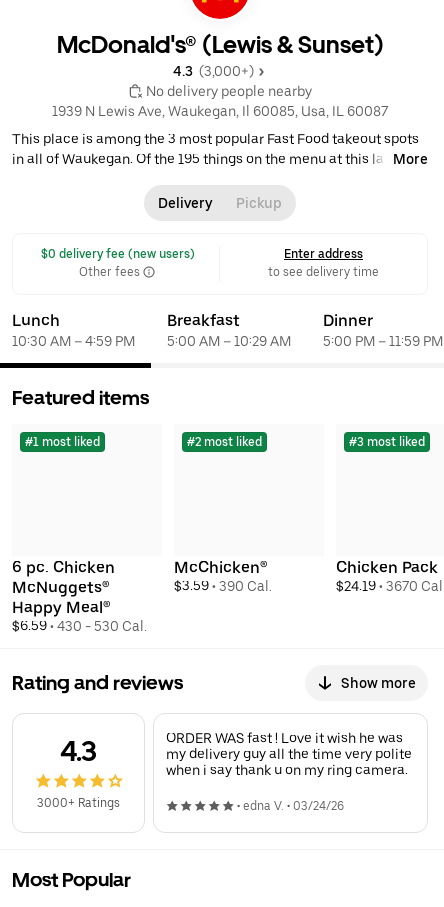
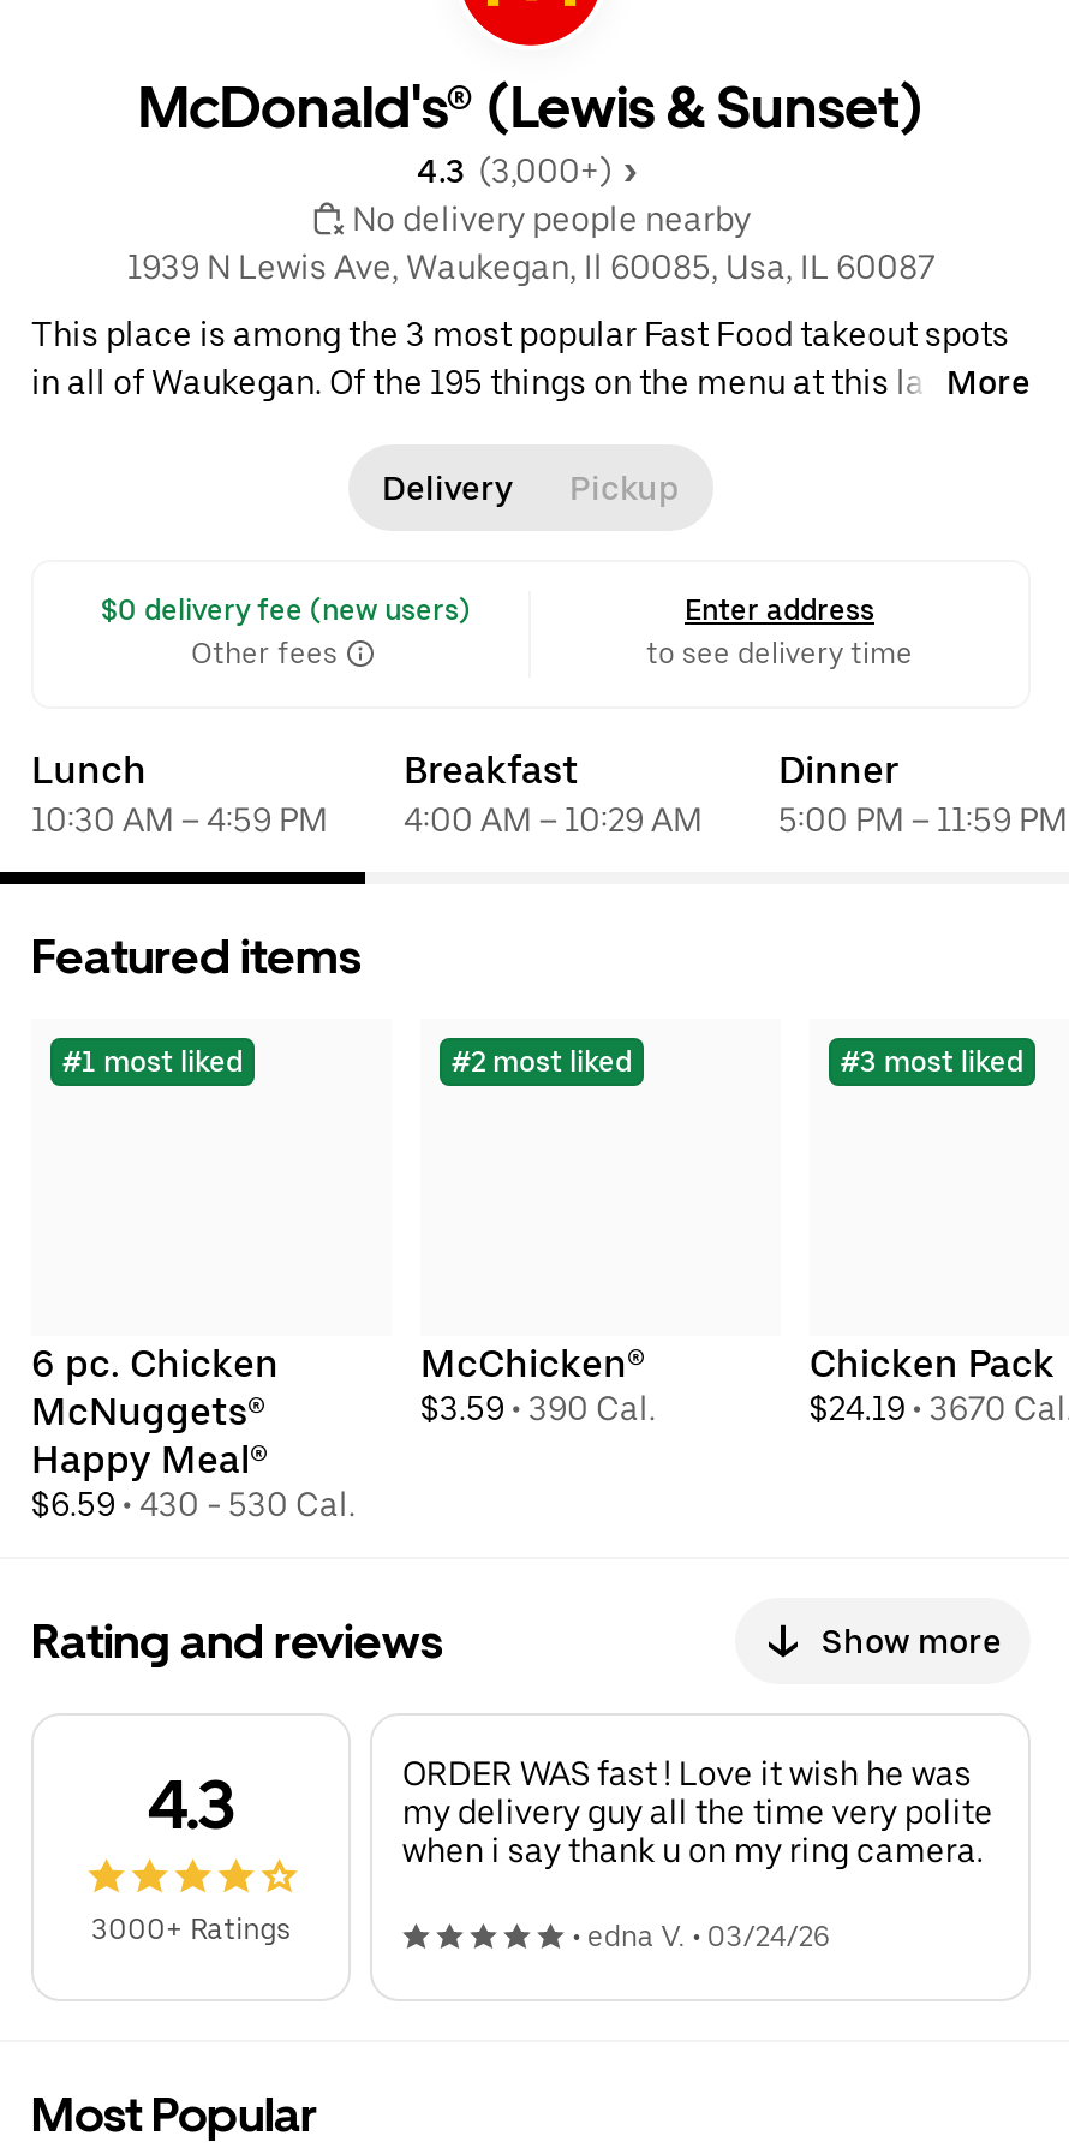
- 10:30 AM – 4:59 PM 5:00 AM – 10:29 AM 5:00 PM – 11:59 PM
+ 10:30 AM – 4:59 PM 4:00 AM – 10:29 AM 5:00 PM – 11:59 PM
